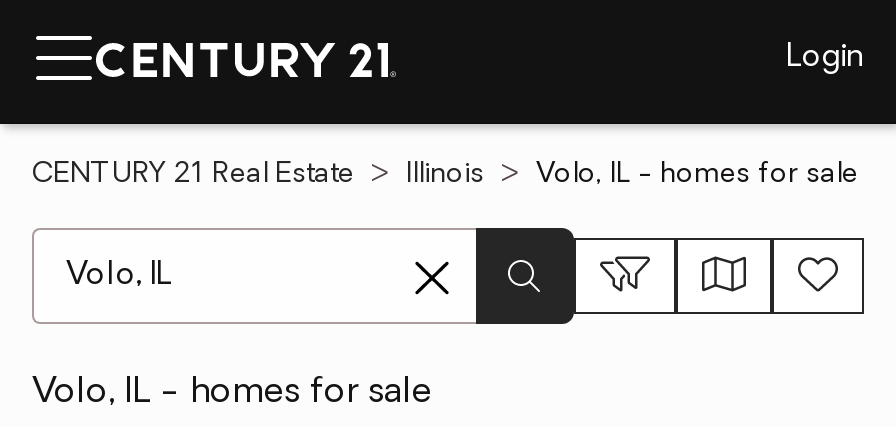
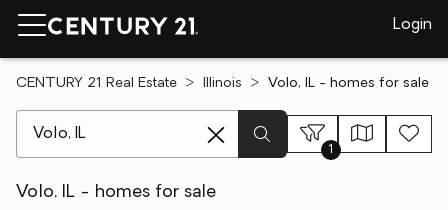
+ 1
